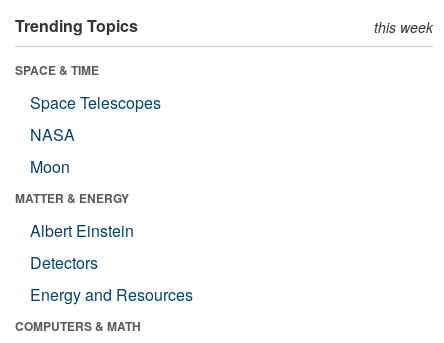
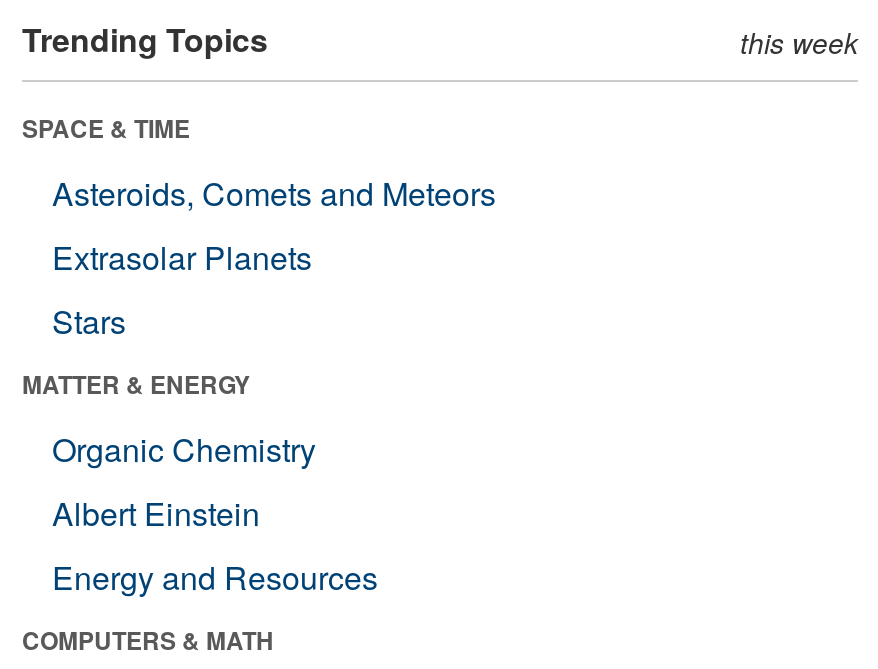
- Space Telescopes
- NASA
- Moon
+ Asteroids, Comets and Meteors
+ Extrasolar Planets
+ Stars

+ Organic Chemistry

moved down: Albert Einstein

- Detectors
